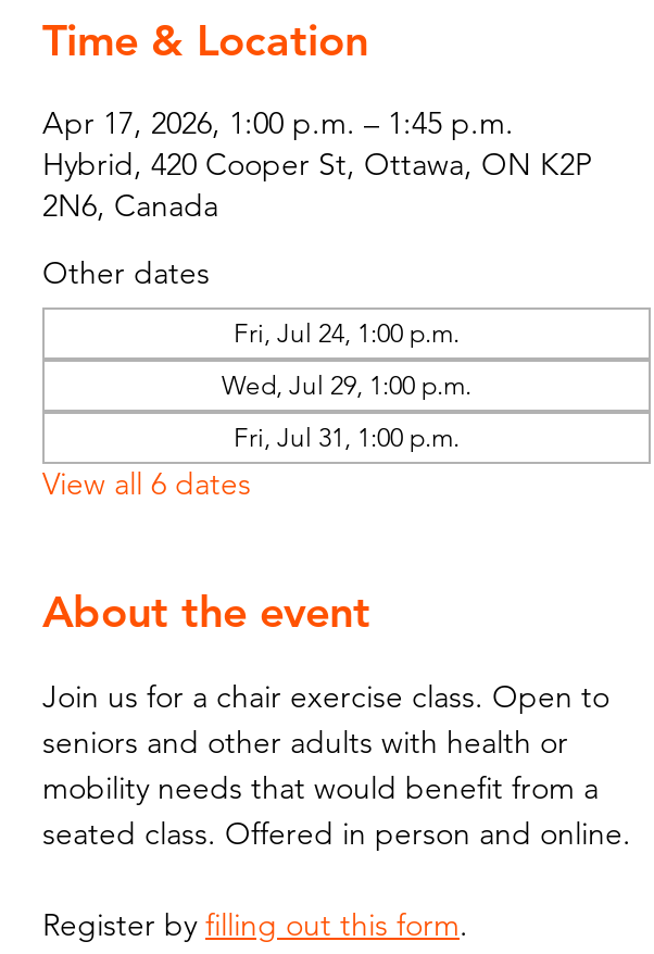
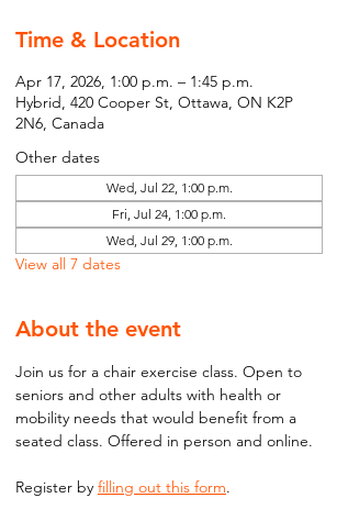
+ Wed, Jul 22, 1:00 p.m.

moved down: Fri, Jul 24, 1:00 p.m. | Wed, Jul 29, 1:00 p.m.

- Fri, Jul 31, 1:00 p.m.
- View all 6 dates
+ View all 7 dates
